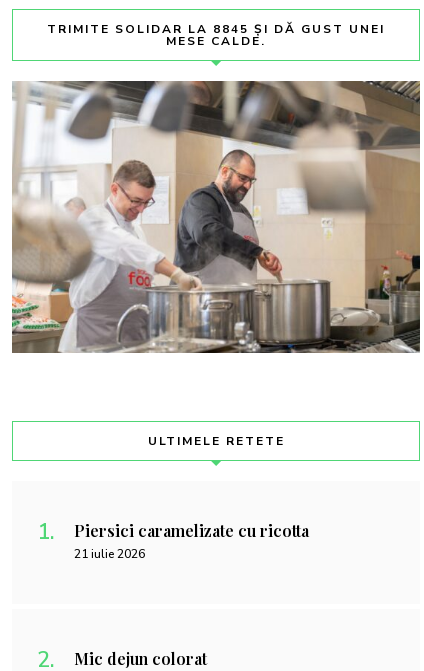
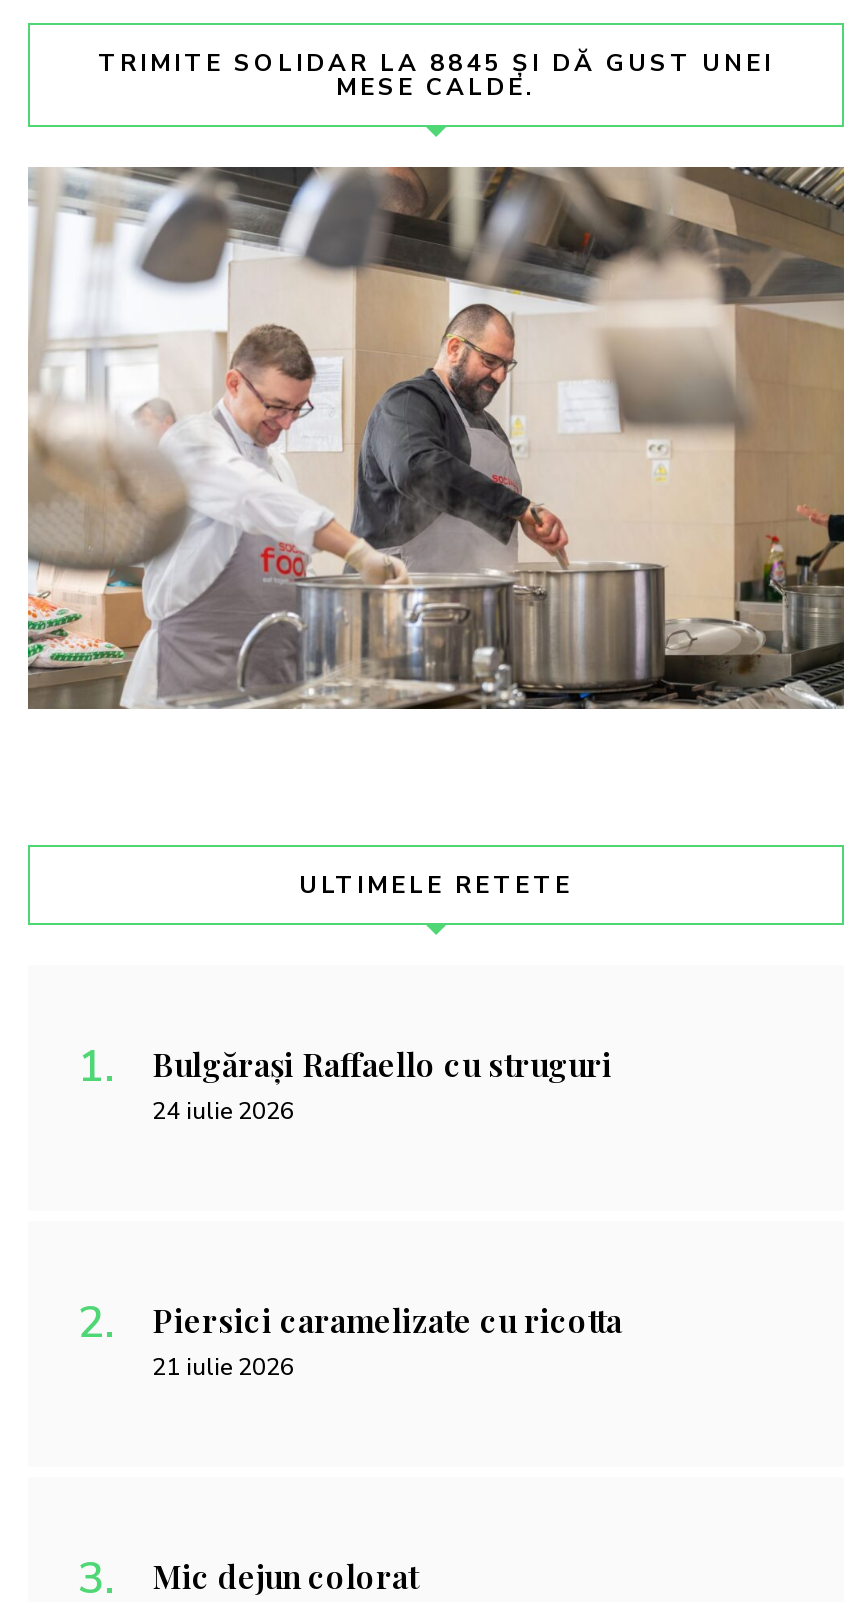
+ Bulgărași Raffaello cu struguri
+ 24 iulie 2026
